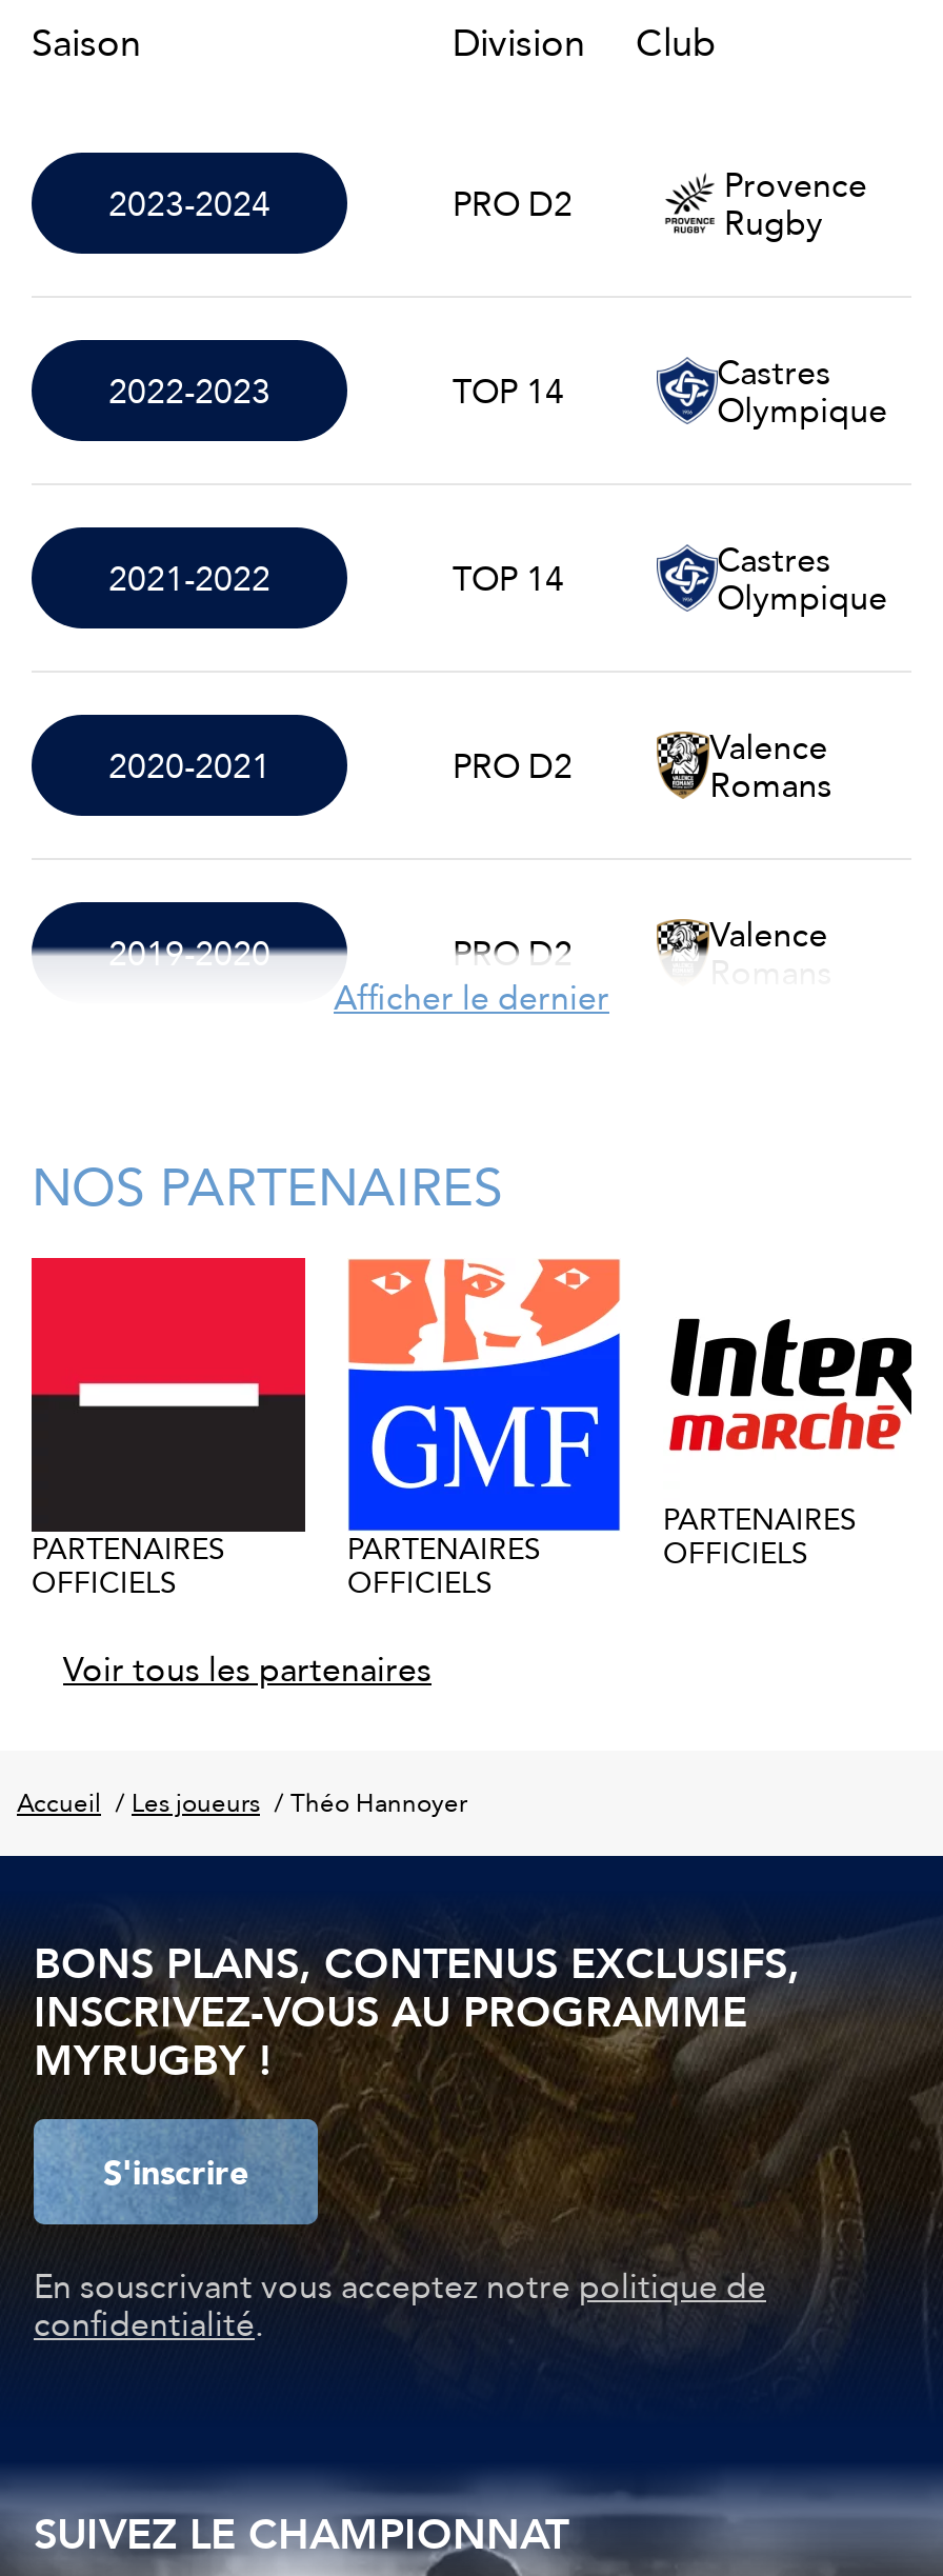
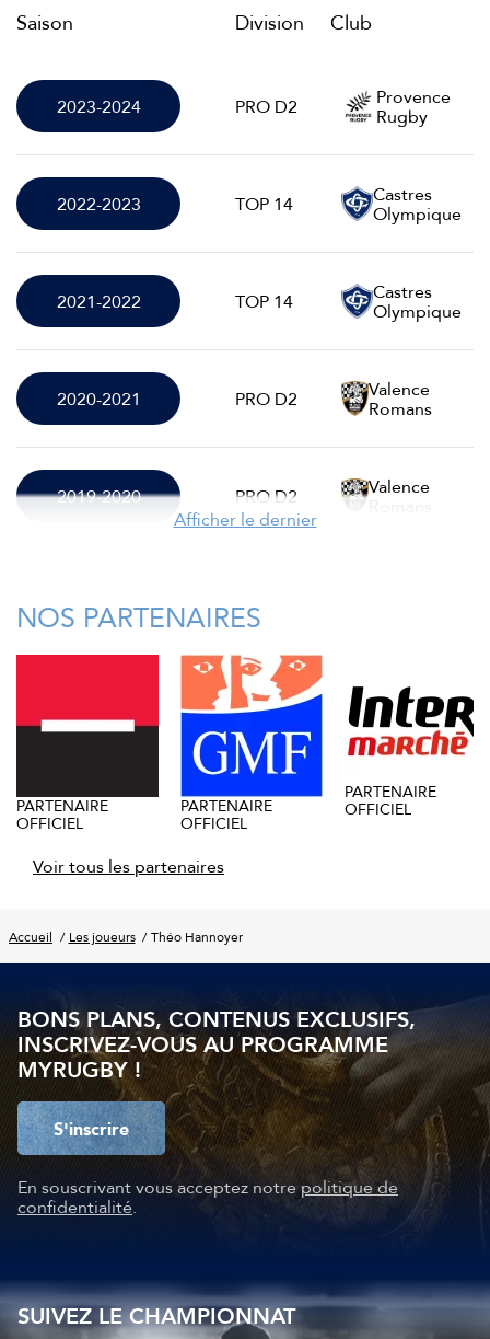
- PARTENAIRES
- OFFICIELS
+ PARTENAIRE
+ OFFICIEL

- PARTENAIRES
- OFFICIELS
+ PARTENAIRE
+ OFFICIEL

- PARTENAIRES
- OFFICIELS
+ PARTENAIRE
+ OFFICIEL
